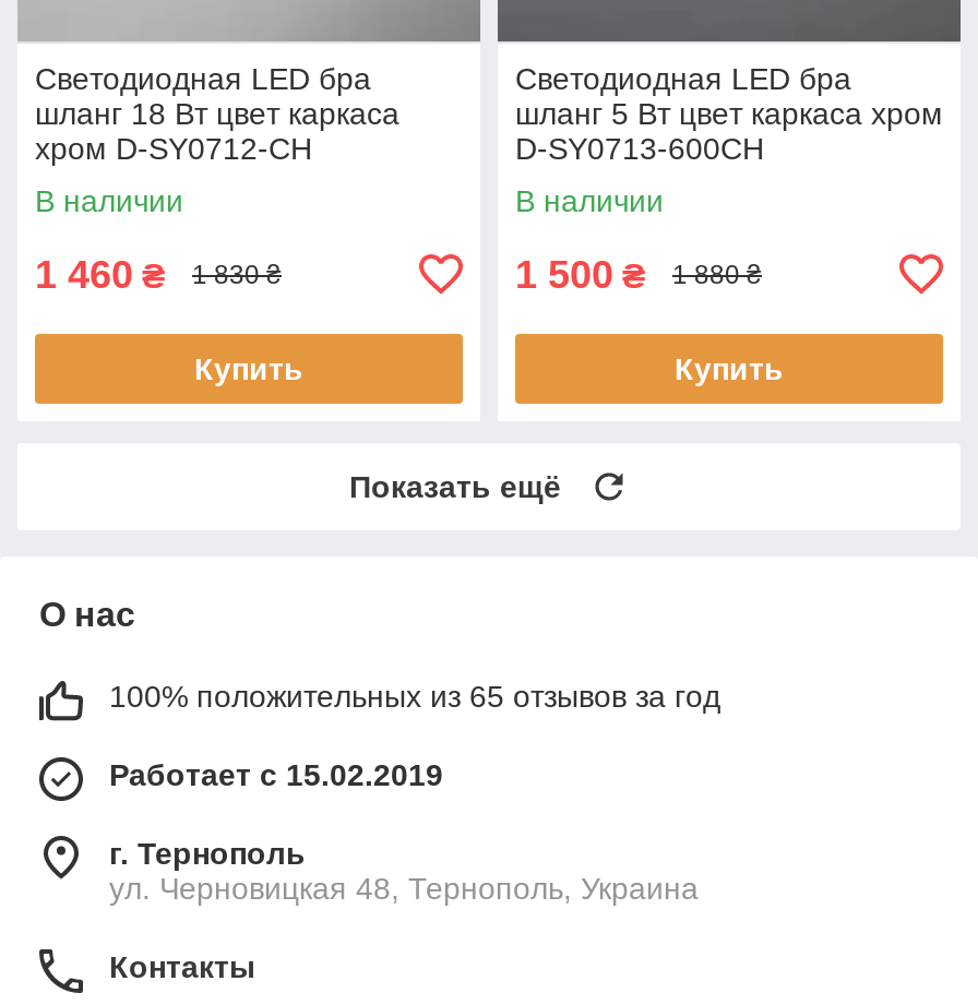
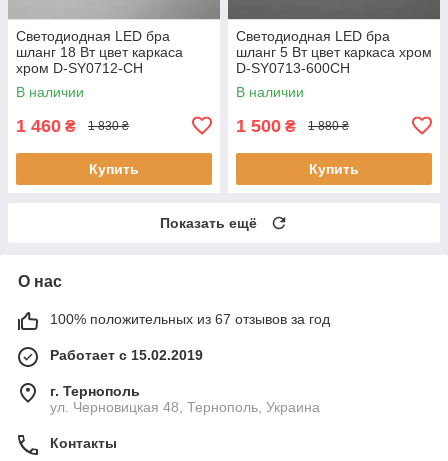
- 100% положительных из 65 отзывов за год
+ 100% положительных из 67 отзывов за год
